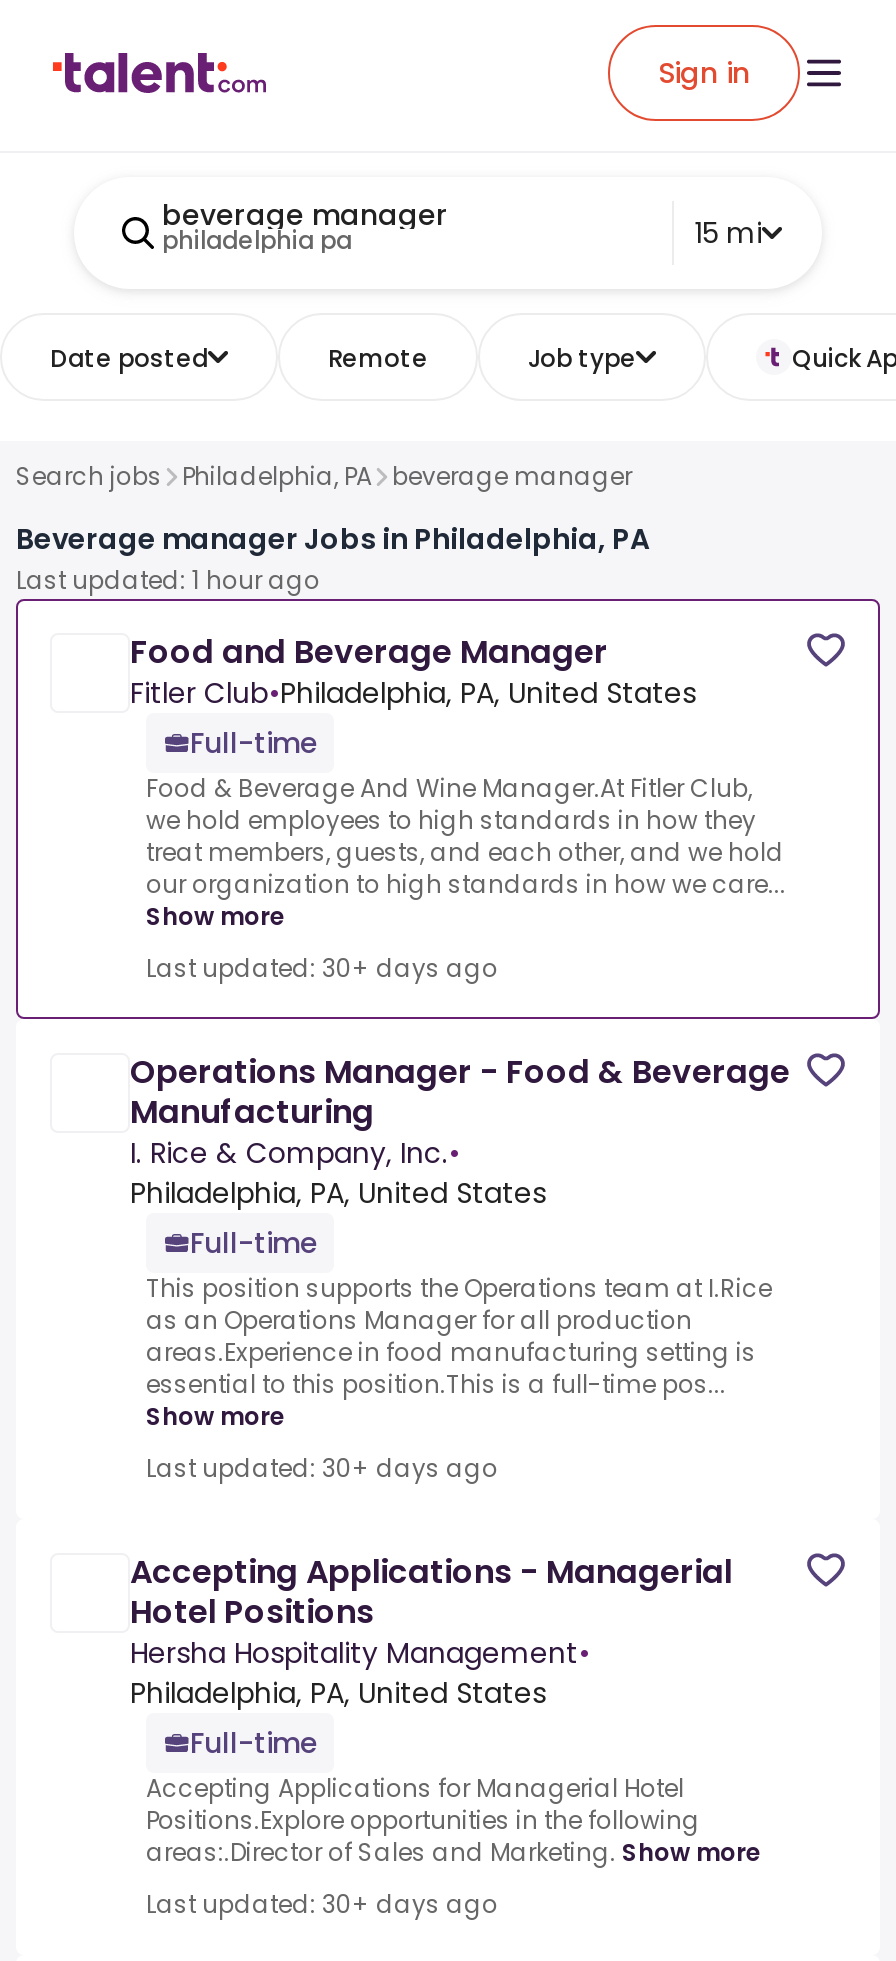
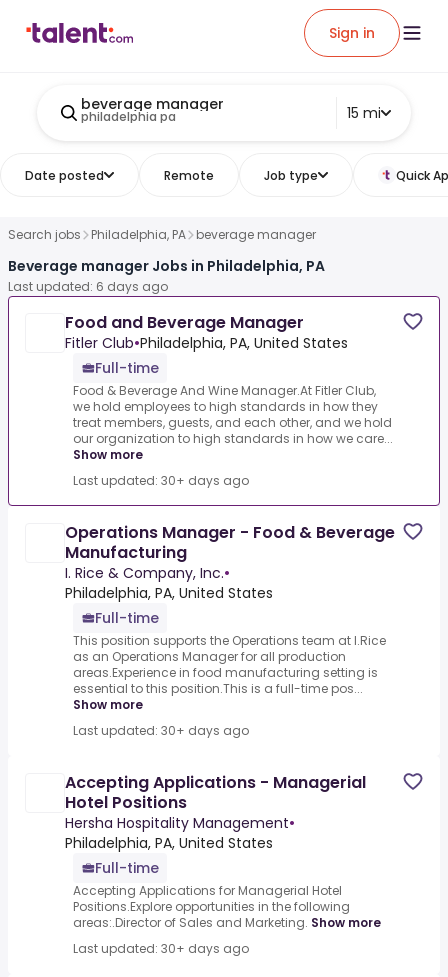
- Last updated: 1 hour ago
+ Last updated: 6 days ago
